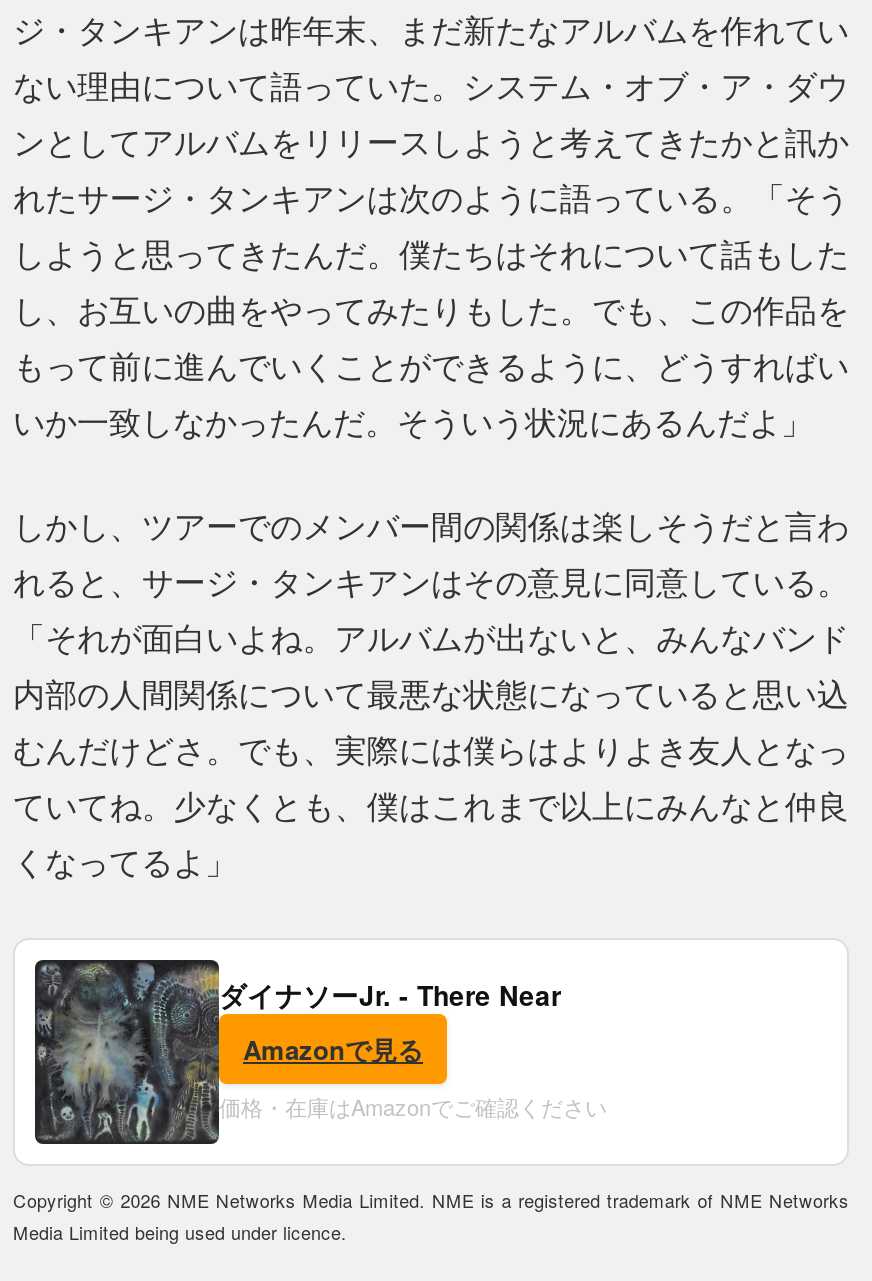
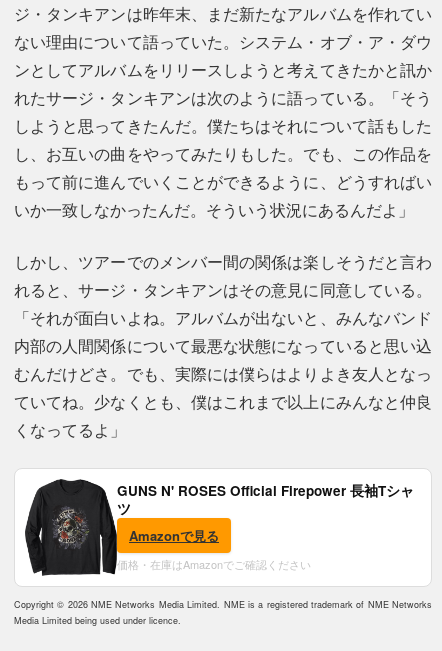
- [image]
- ダイナソーJr. - There Near
+ [image]
+ GUNS N' ROSES Official Firepower 長袖Tシャ
+ ツ
